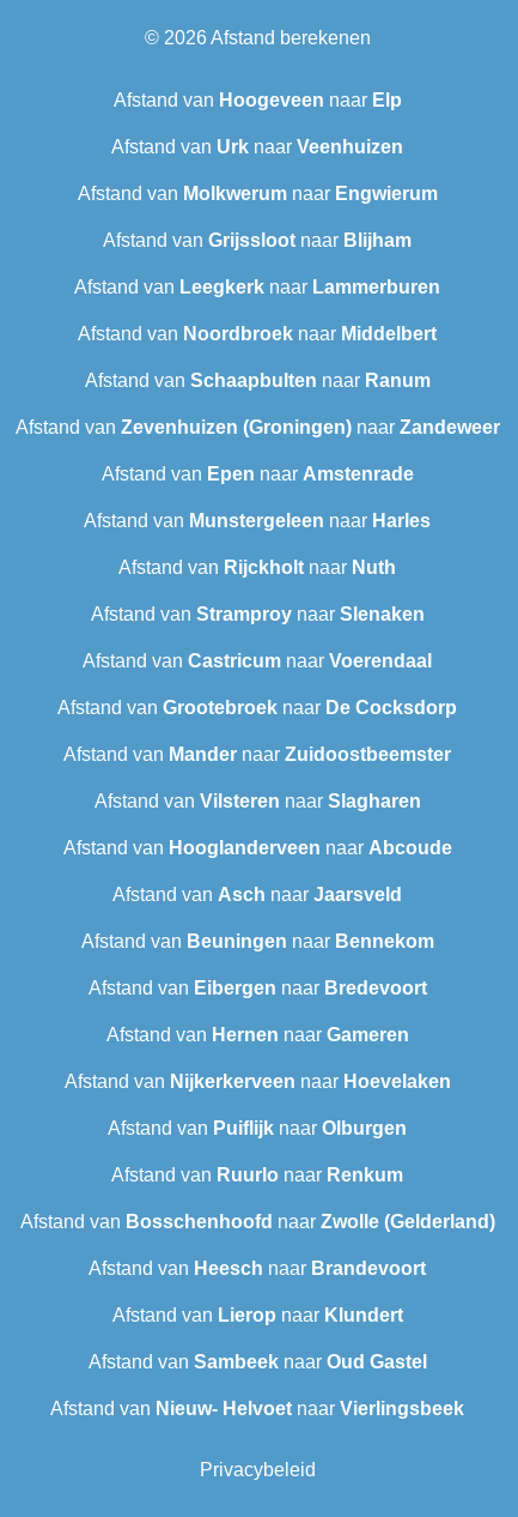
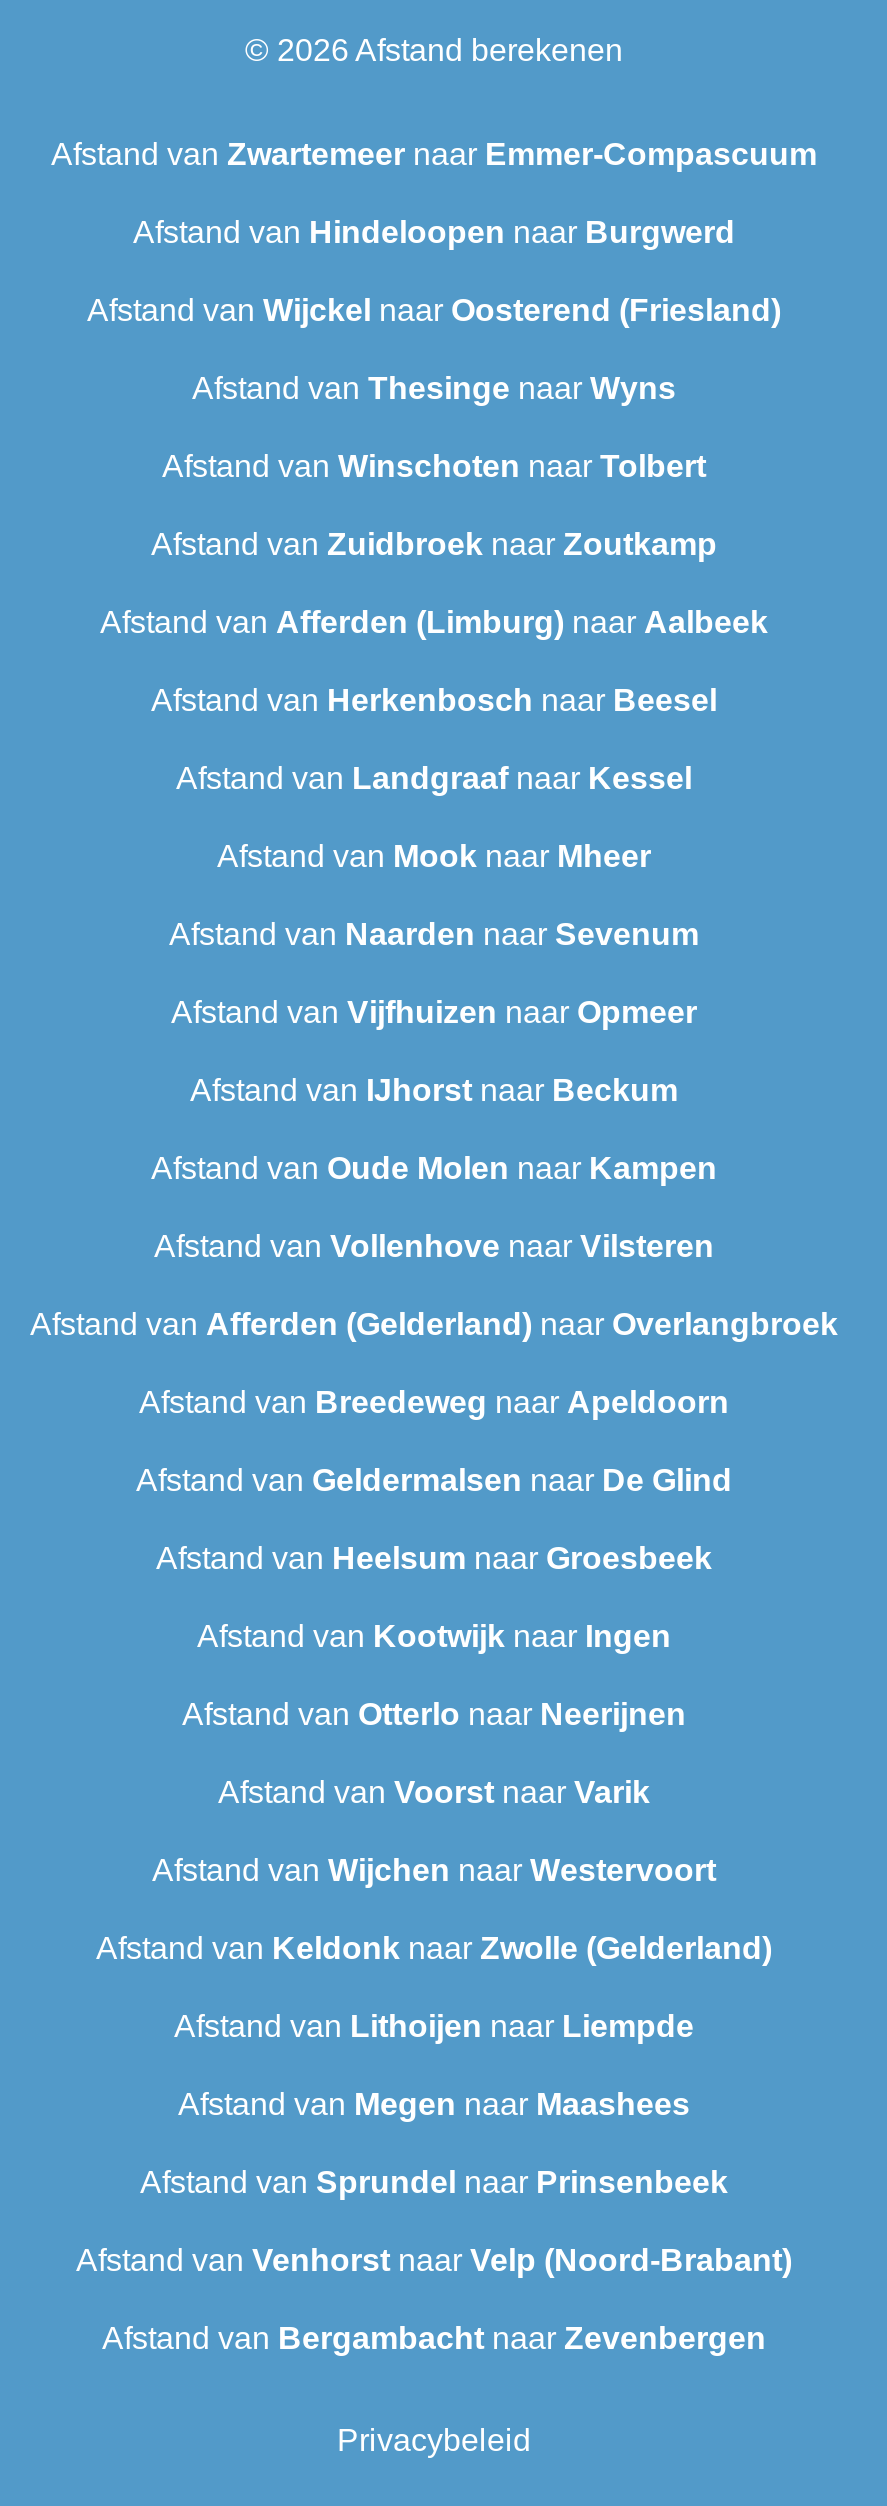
- Afstand van Hoogeveen naar Elp
+ Afstand van Zwartemeer naar Emmer-Compascuum

- Afstand van Urk naar Veenhuizen
+ Afstand van Hindeloopen naar Burgwerd

- Afstand van Molkwerum naar Engwierum
+ Afstand van Wijckel naar Oosterend (Friesland)

- Afstand van Grijssloot naar Blijham
+ Afstand van Thesinge naar Wyns

- Afstand van Leegkerk naar Lammerburen
+ Afstand van Winschoten naar Tolbert

- Afstand van Noordbroek naar Middelbert
+ Afstand van Zuidbroek naar Zoutkamp

- Afstand van Schaapbulten naar Ranum
+ Afstand van Afferden (Limburg) naar Aalbeek

- Afstand van Zevenhuizen (Groningen) naar Zandeweer
+ Afstand van Herkenbosch naar Beesel

- Afstand van Epen naar Amstenrade
+ Afstand van Landgraaf naar Kessel

- Afstand van Munstergeleen naar Harles
+ Afstand van Mook naar Mheer

- Afstand van Rijckholt naar Nuth
+ Afstand van Naarden naar Sevenum

- Afstand van Stramproy naar Slenaken
+ Afstand van Vijfhuizen naar Opmeer

- Afstand van Castricum naar Voerendaal
+ Afstand van IJhorst naar Beckum

- Afstand van Grootebroek naar De Cocksdorp
+ Afstand van Oude Molen naar Kampen

- Afstand van Mander naar Zuidoostbeemster
+ Afstand van Vollenhove naar Vilsteren

- Afstand van Vilsteren naar Slagharen
+ Afstand van Afferden (Gelderland) naar Overlangbroek

- Afstand van Hooglanderveen naar Abcoude
+ Afstand van Breedeweg naar Apeldoorn

- Afstand van Asch naar Jaarsveld
+ Afstand van Geldermalsen naar De Glind

- Afstand van Beuningen naar Bennekom
+ Afstand van Heelsum naar Groesbeek

- Afstand van Eibergen naar Bredevoort
+ Afstand van Kootwijk naar Ingen

- Afstand van Hernen naar Gameren
+ Afstand van Otterlo naar Neerijnen

- Afstand van Nijkerkerveen naar Hoevelaken
+ Afstand van Voorst naar Varik

- Afstand van Puiflijk naar Olburgen
+ Afstand van Wijchen naar Westervoort

- Afstand van Ruurlo naar Renkum
+ Afstand van Keldonk naar Zwolle (Gelderland)

- Afstand van Bosschenhoofd naar Zwolle (Gelderland)
+ Afstand van Lithoijen naar Liempde

- Afstand van Heesch naar Brandevoort
+ Afstand van Megen naar Maashees

- Afstand van Lierop naar Klundert
+ Afstand van Sprundel naar Prinsenbeek

- Afstand van Sambeek naar Oud Gastel
+ Afstand van Venhorst naar Velp (Noord-Brabant)

- Afstand van Nieuw- Helvoet naar Vierlingsbeek
+ Afstand van Bergambacht naar Zevenbergen
